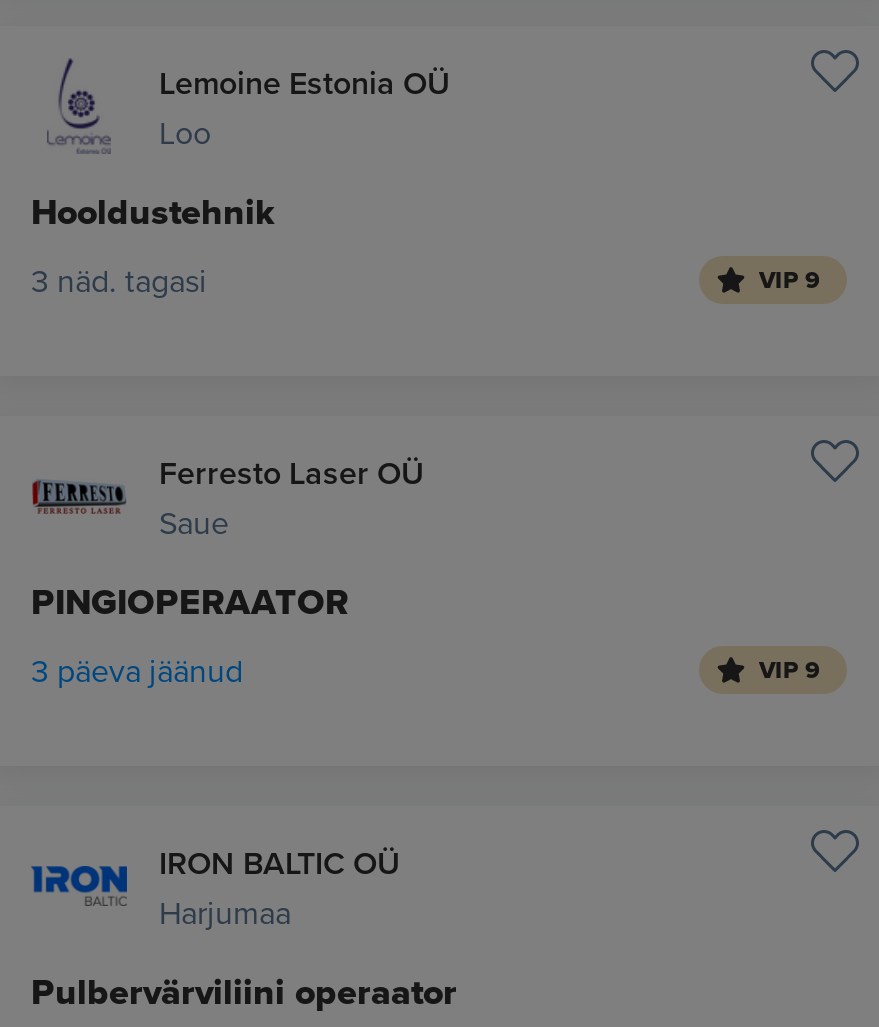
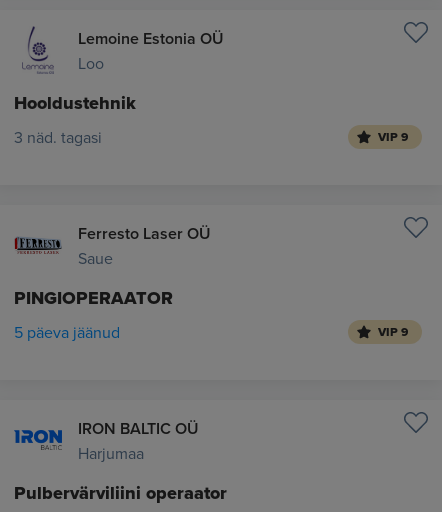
- 3 päeva jäänud
+ 5 päeva jäänud
